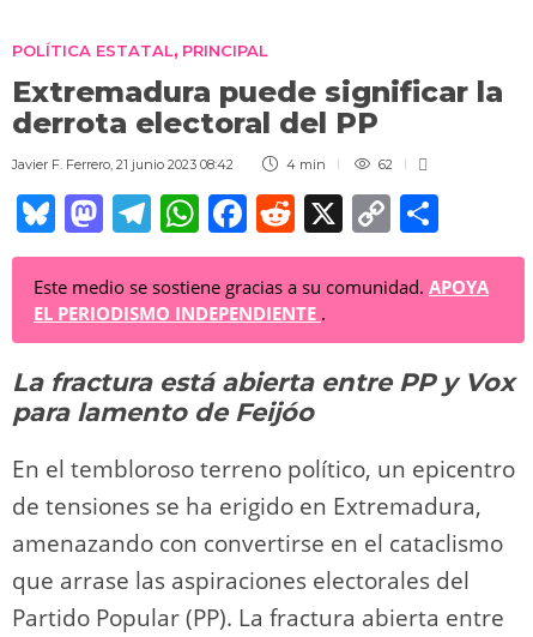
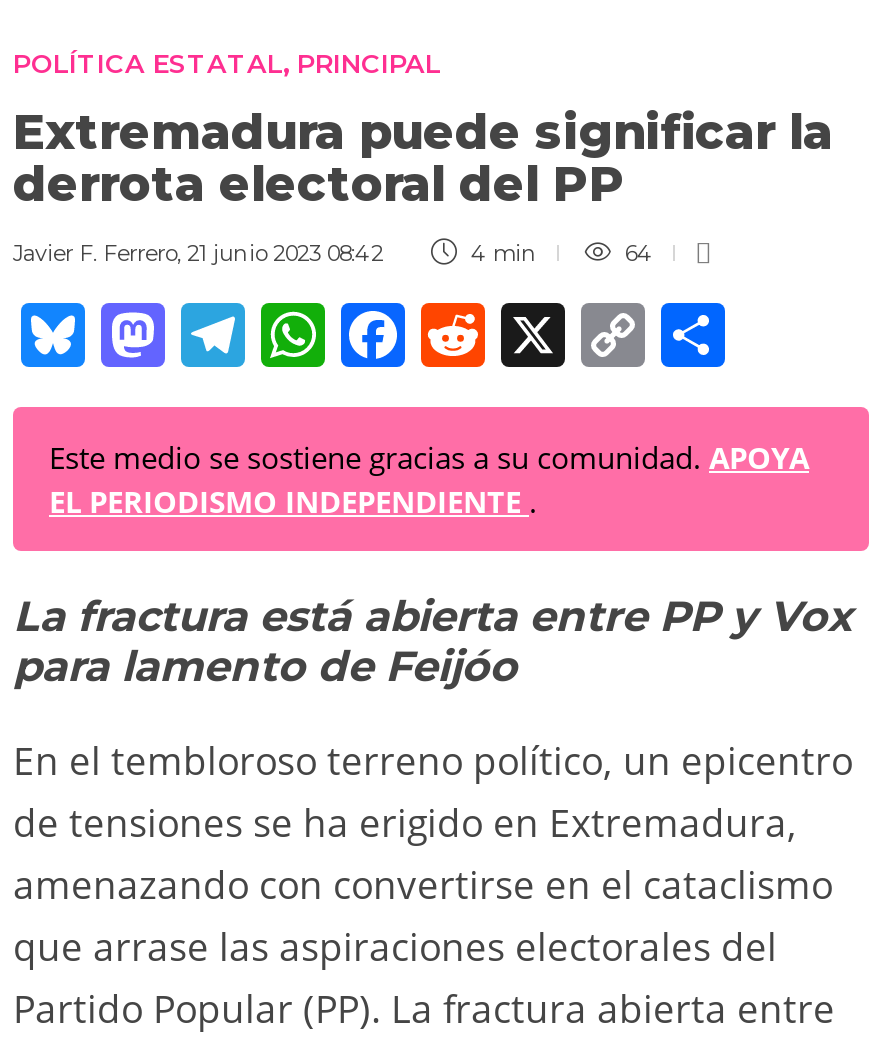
- 62
+ 64
